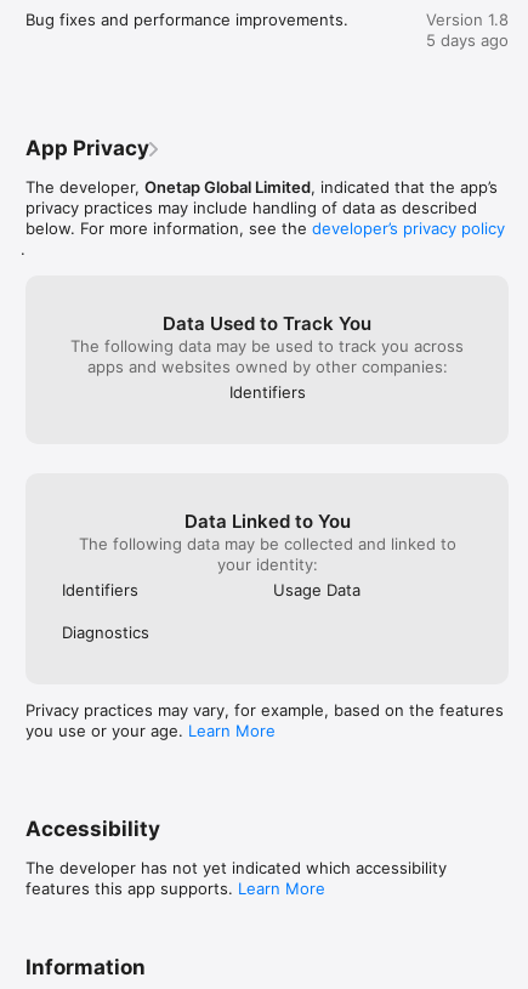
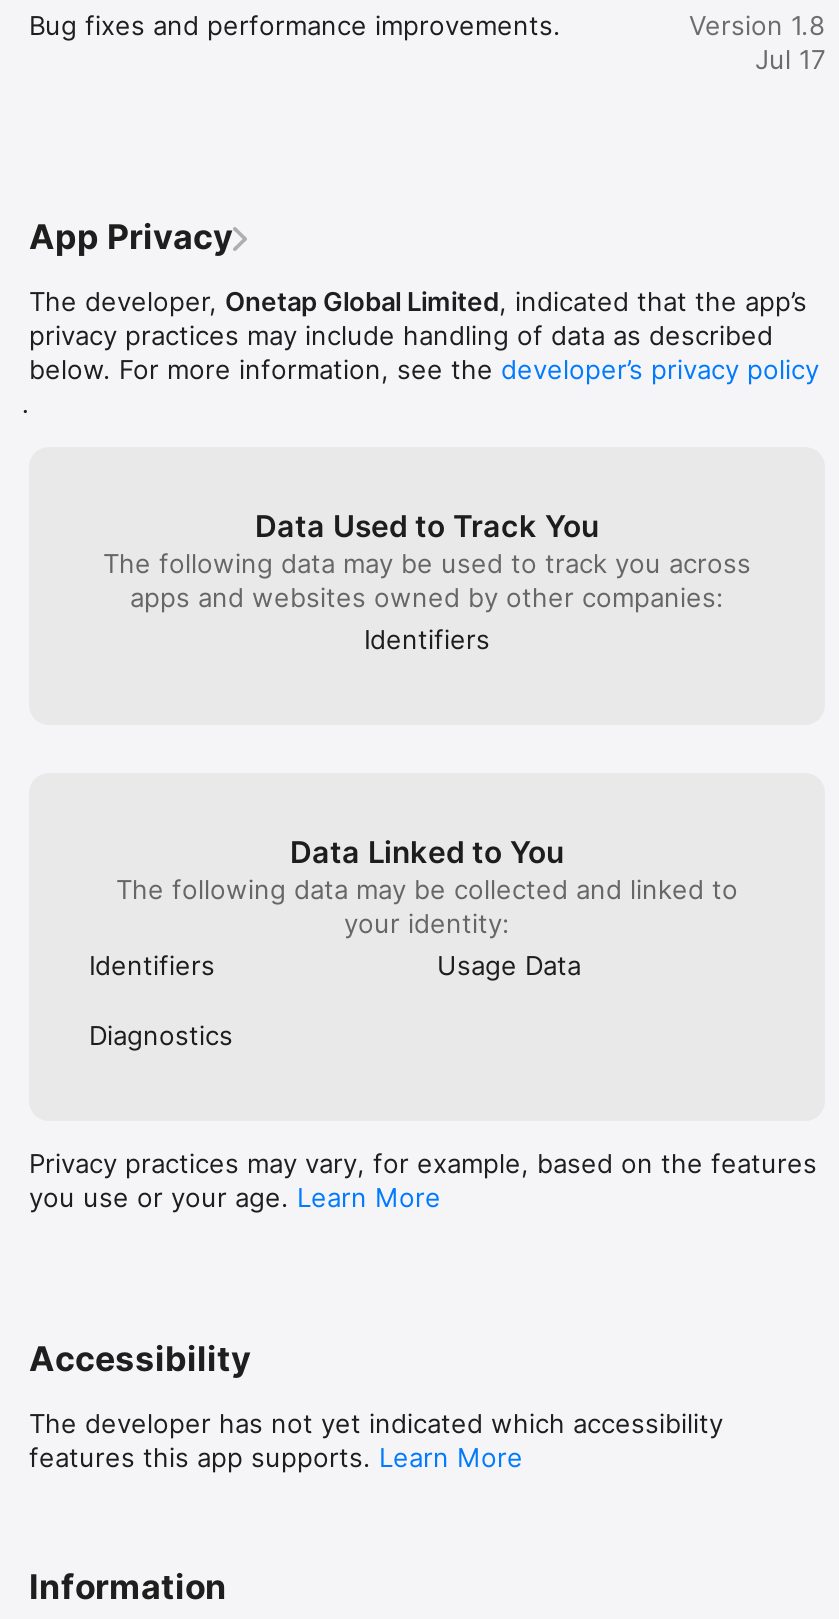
- 5 days ago
+ Jul 17
